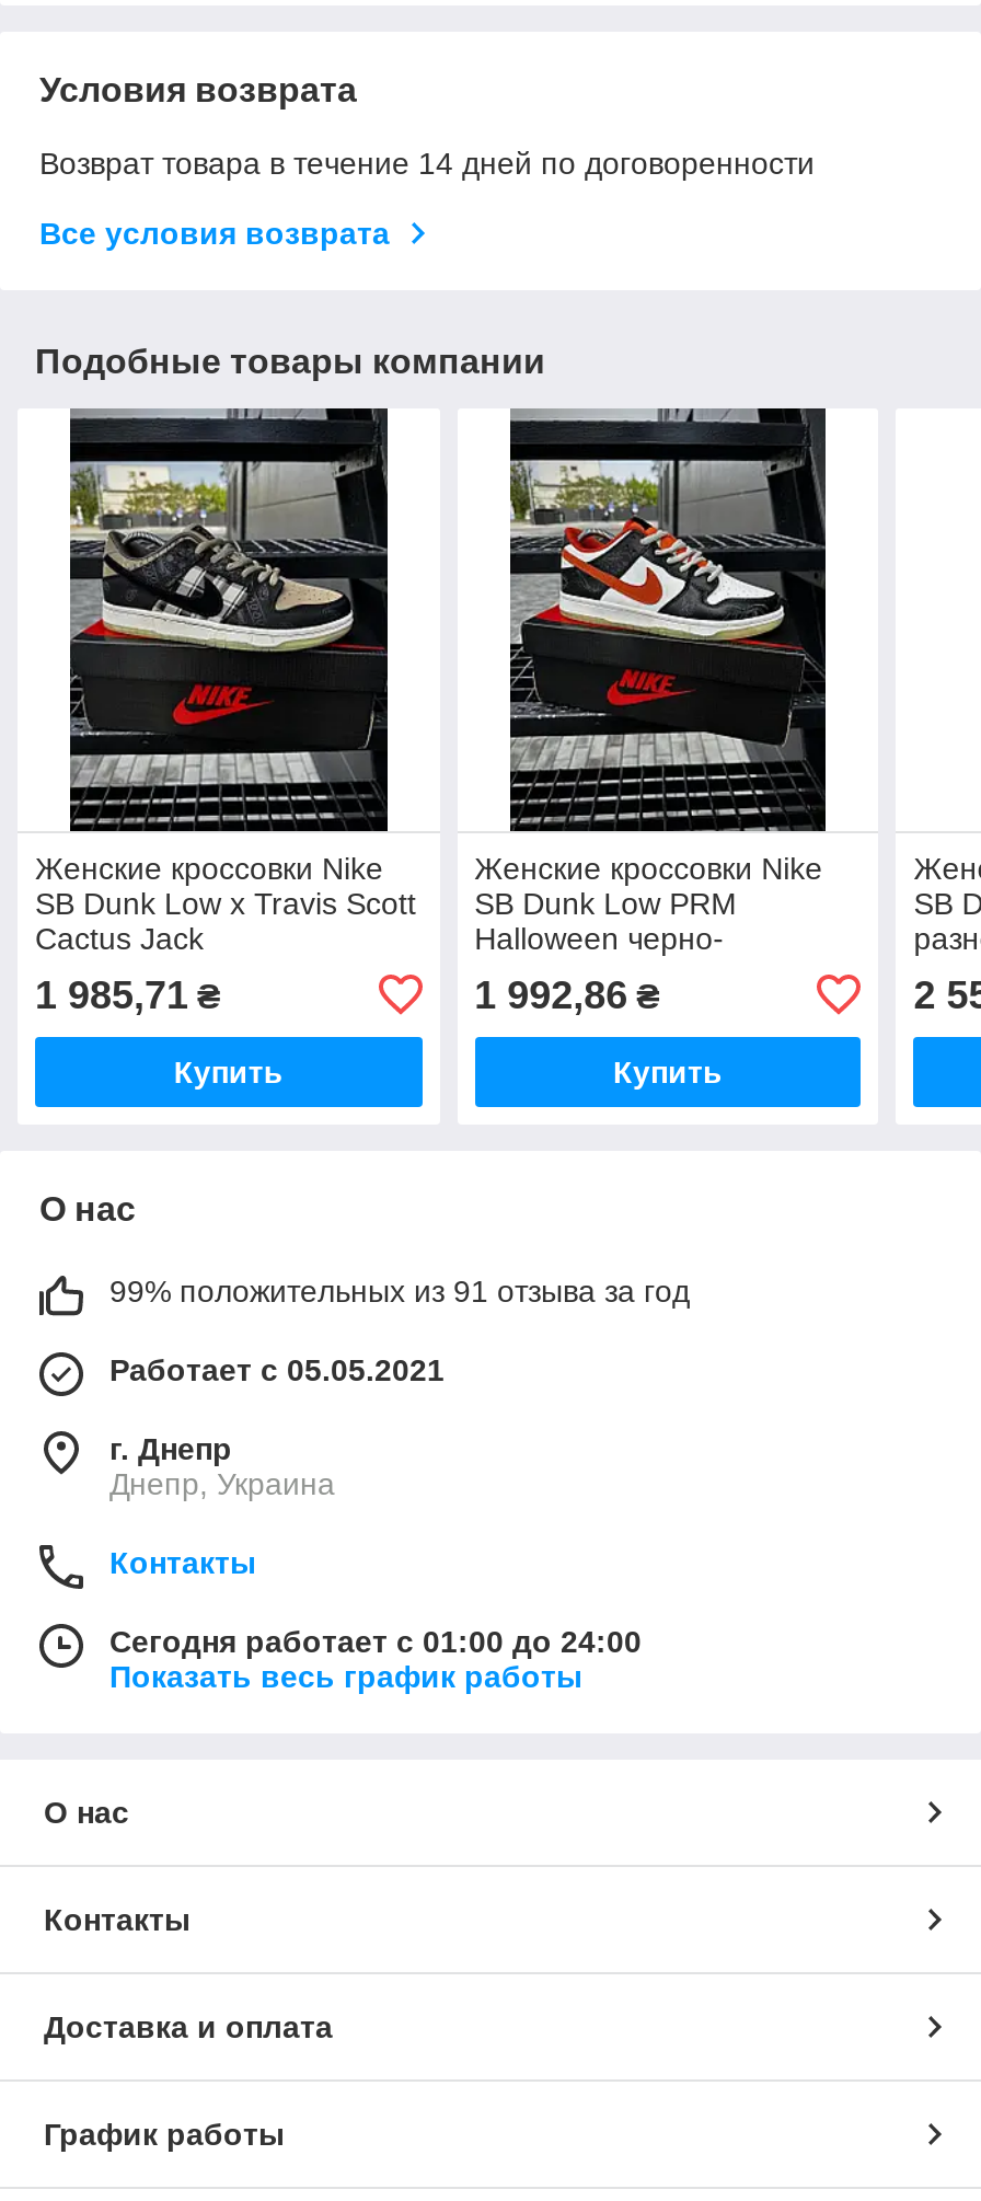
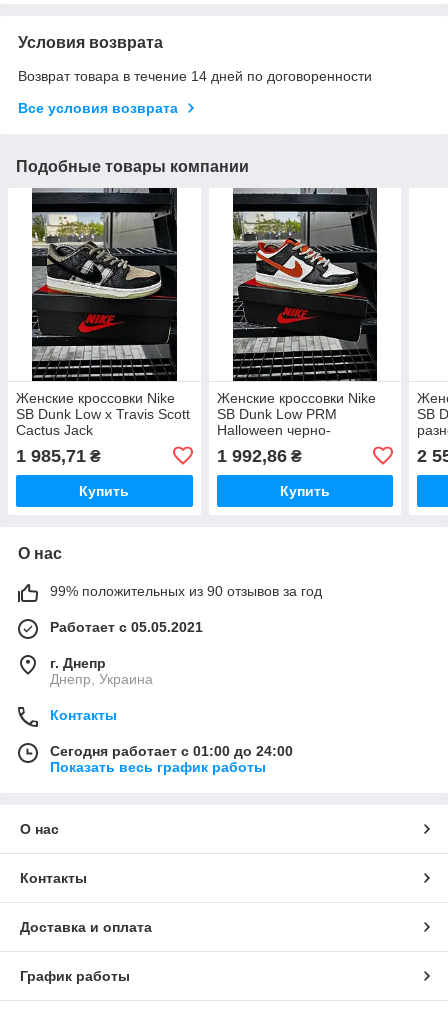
- 99% положительных из 91 отзыва за год
+ 99% положительных из 90 отзывов за год
